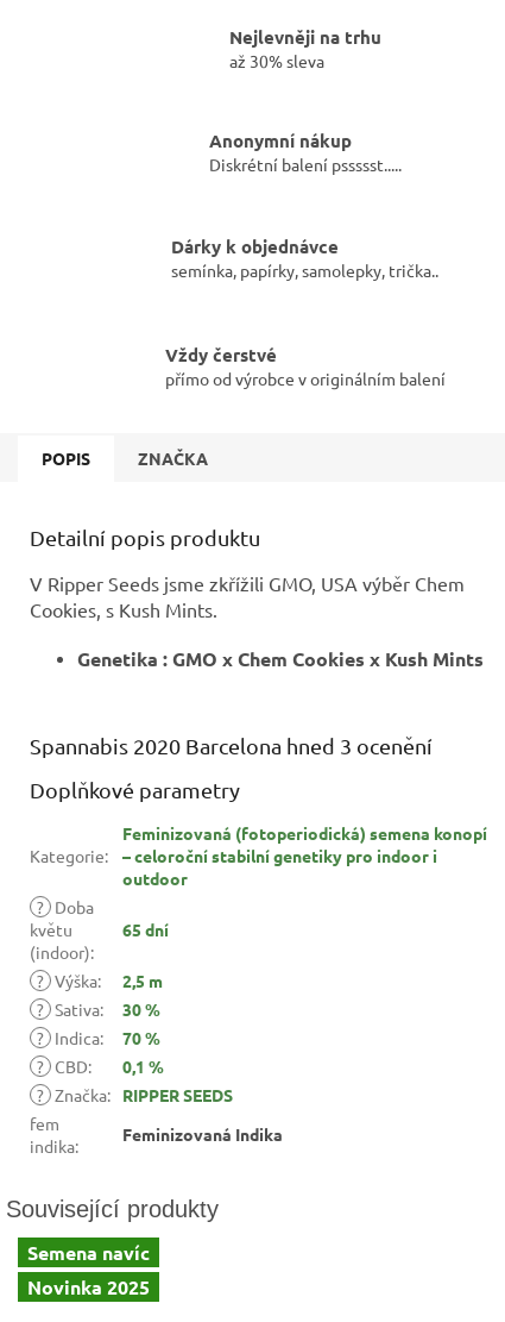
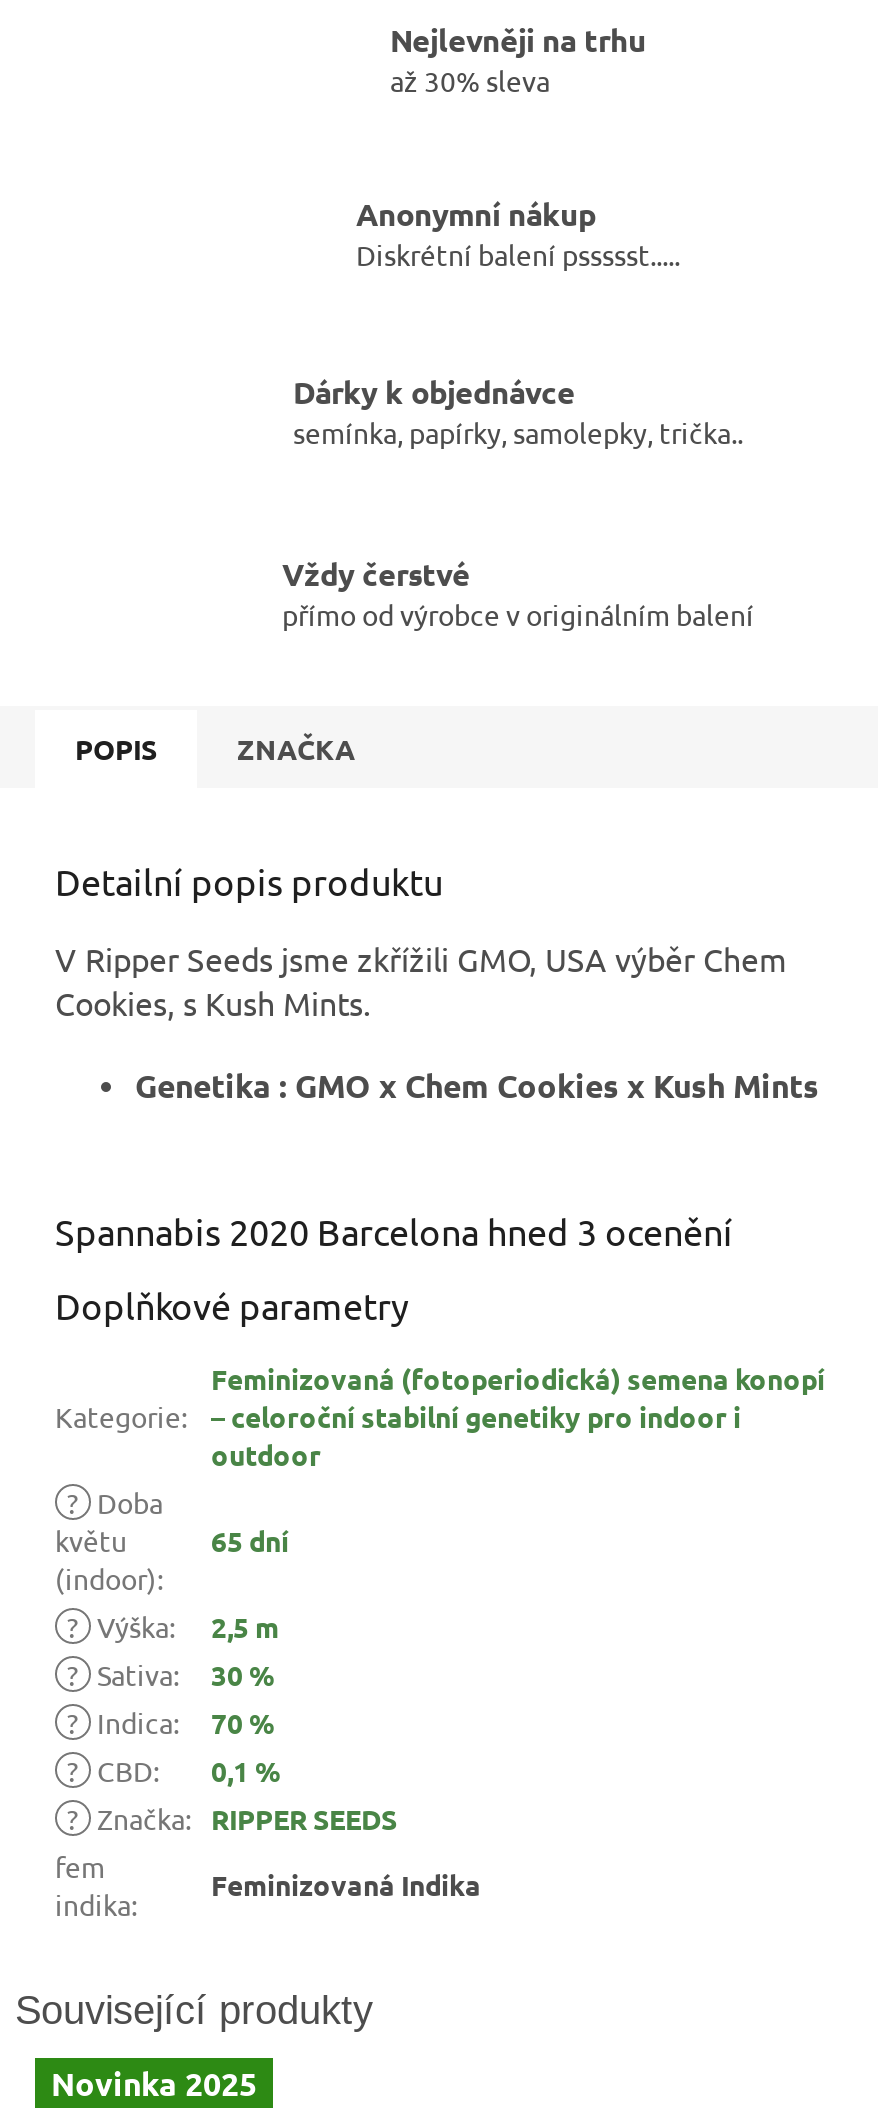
- Semena navíc
